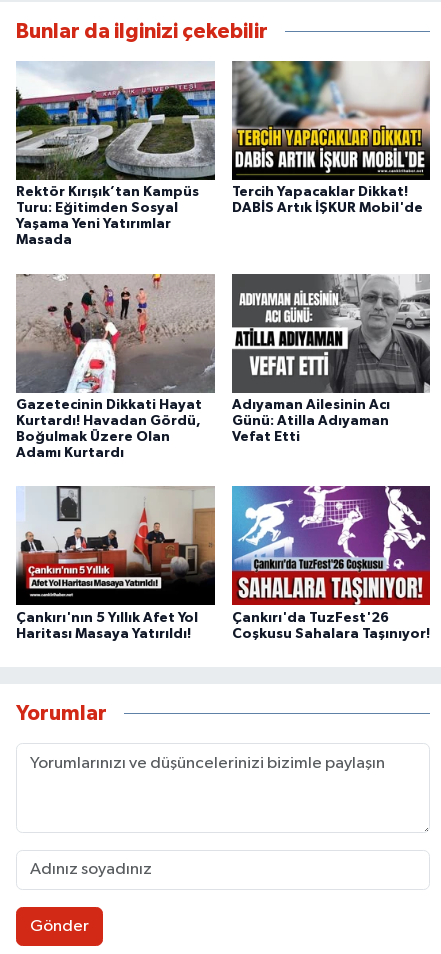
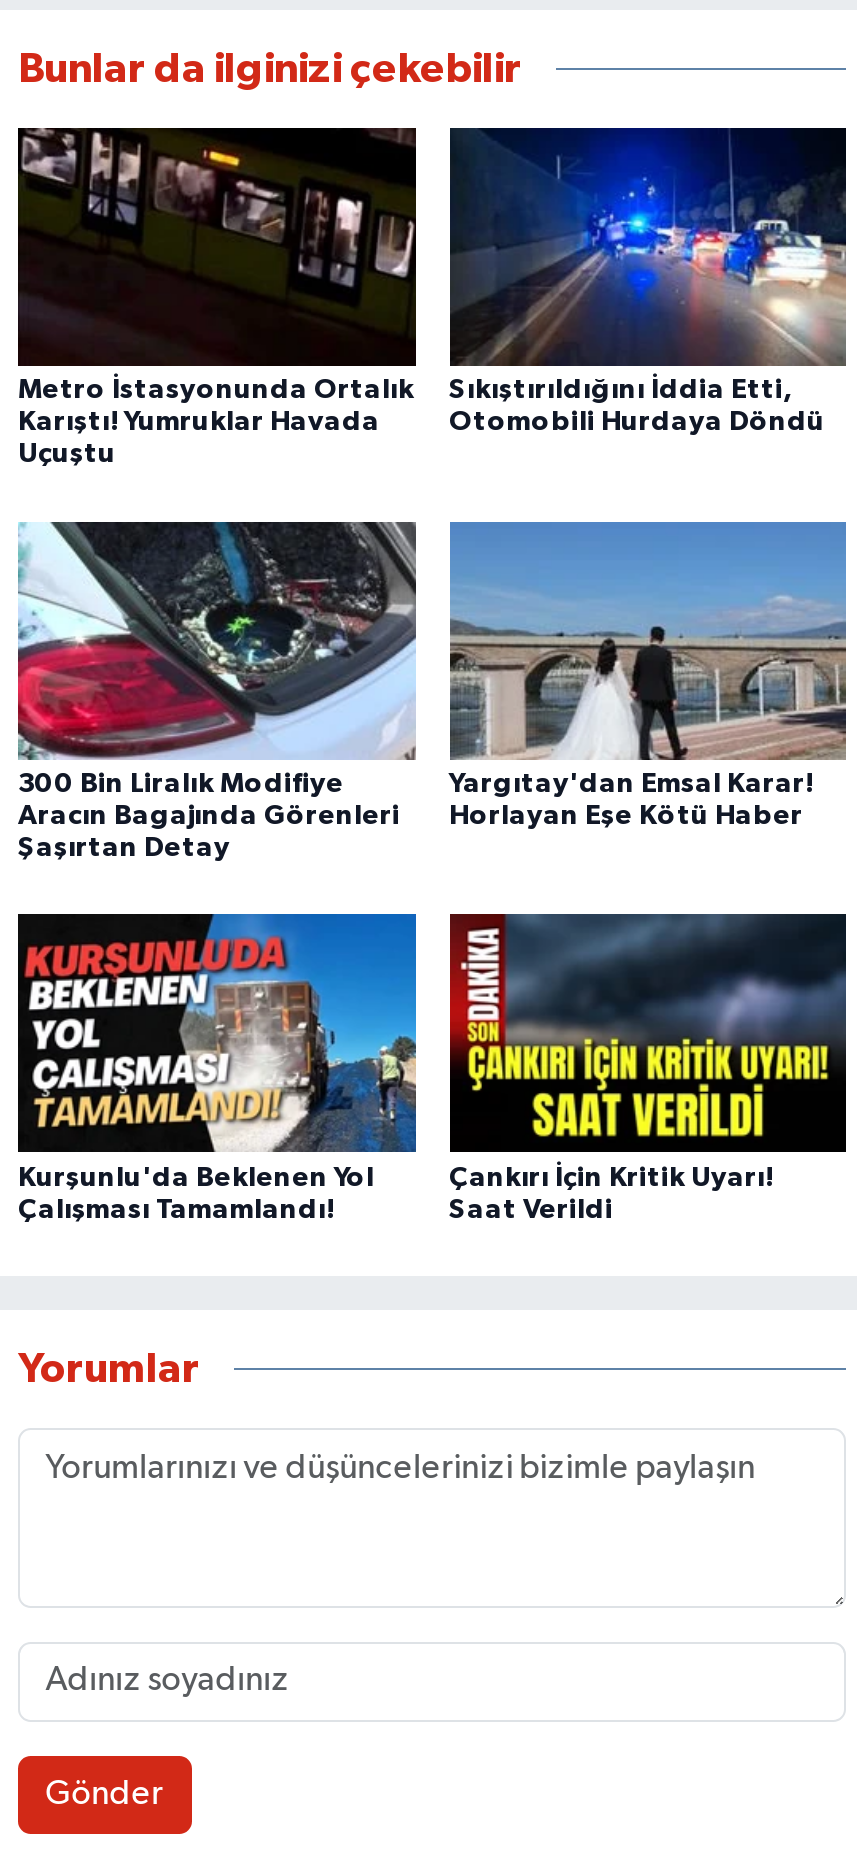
- [image]
- Rektör Kırışık’tan Kampüs
- Turu: Eğitimden Sosyal
- Yaşama Yeni Yatırımlar
- Masada
+ [image]
+ Metro İstasyonunda Ortalık
+ Karıştı! Yumruklar Havada
+ Uçuştu

- [image]
- Tercih Yapacaklar Dikkat!
- DABİS Artık İŞKUR Mobil'de
+ [image]
+ Sıkıştırıldığını İddia Etti,
+ Otomobili Hurdaya Döndü

- [image]
- Gazetecinin Dikkati Hayat
- Kurtardı! Havadan Gördü,
- Boğulmak Üzere Olan
- Adamı Kurtardı
+ [image]
+ 300 Bin Liralık Modifiye
+ Aracın Bagajında Görenleri
+ Şaşırtan Detay

- [image]
- Adıyaman Ailesinin Acı
- Günü: Atilla Adıyaman
- Vefat Etti
+ [image]
+ Yargıtay'dan Emsal Karar!
+ Horlayan Eşe Kötü Haber

- [image]
- Çankırı'nın 5 Yıllık Afet Yol
- Haritası Masaya Yatırıldı!
+ [image]
+ Kurşunlu'da Beklenen Yol
+ Çalışması Tamamlandı!

- [image]
- Çankırı'da TuzFest'26
- Coşkusu Sahalara Taşınıyor!
+ [image]
+ Çankırı İçin Kritik Uyarı!
+ Saat Verildi
